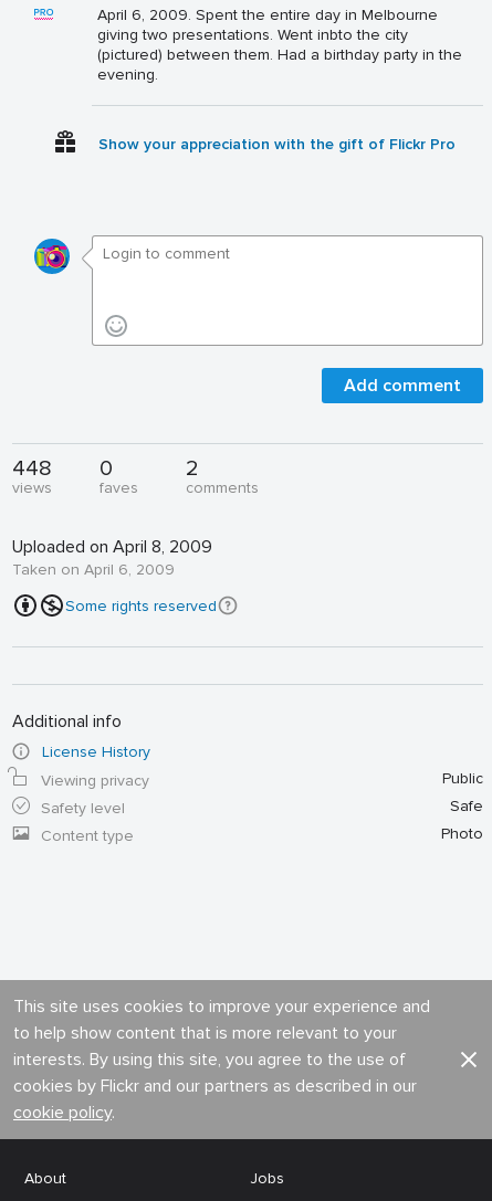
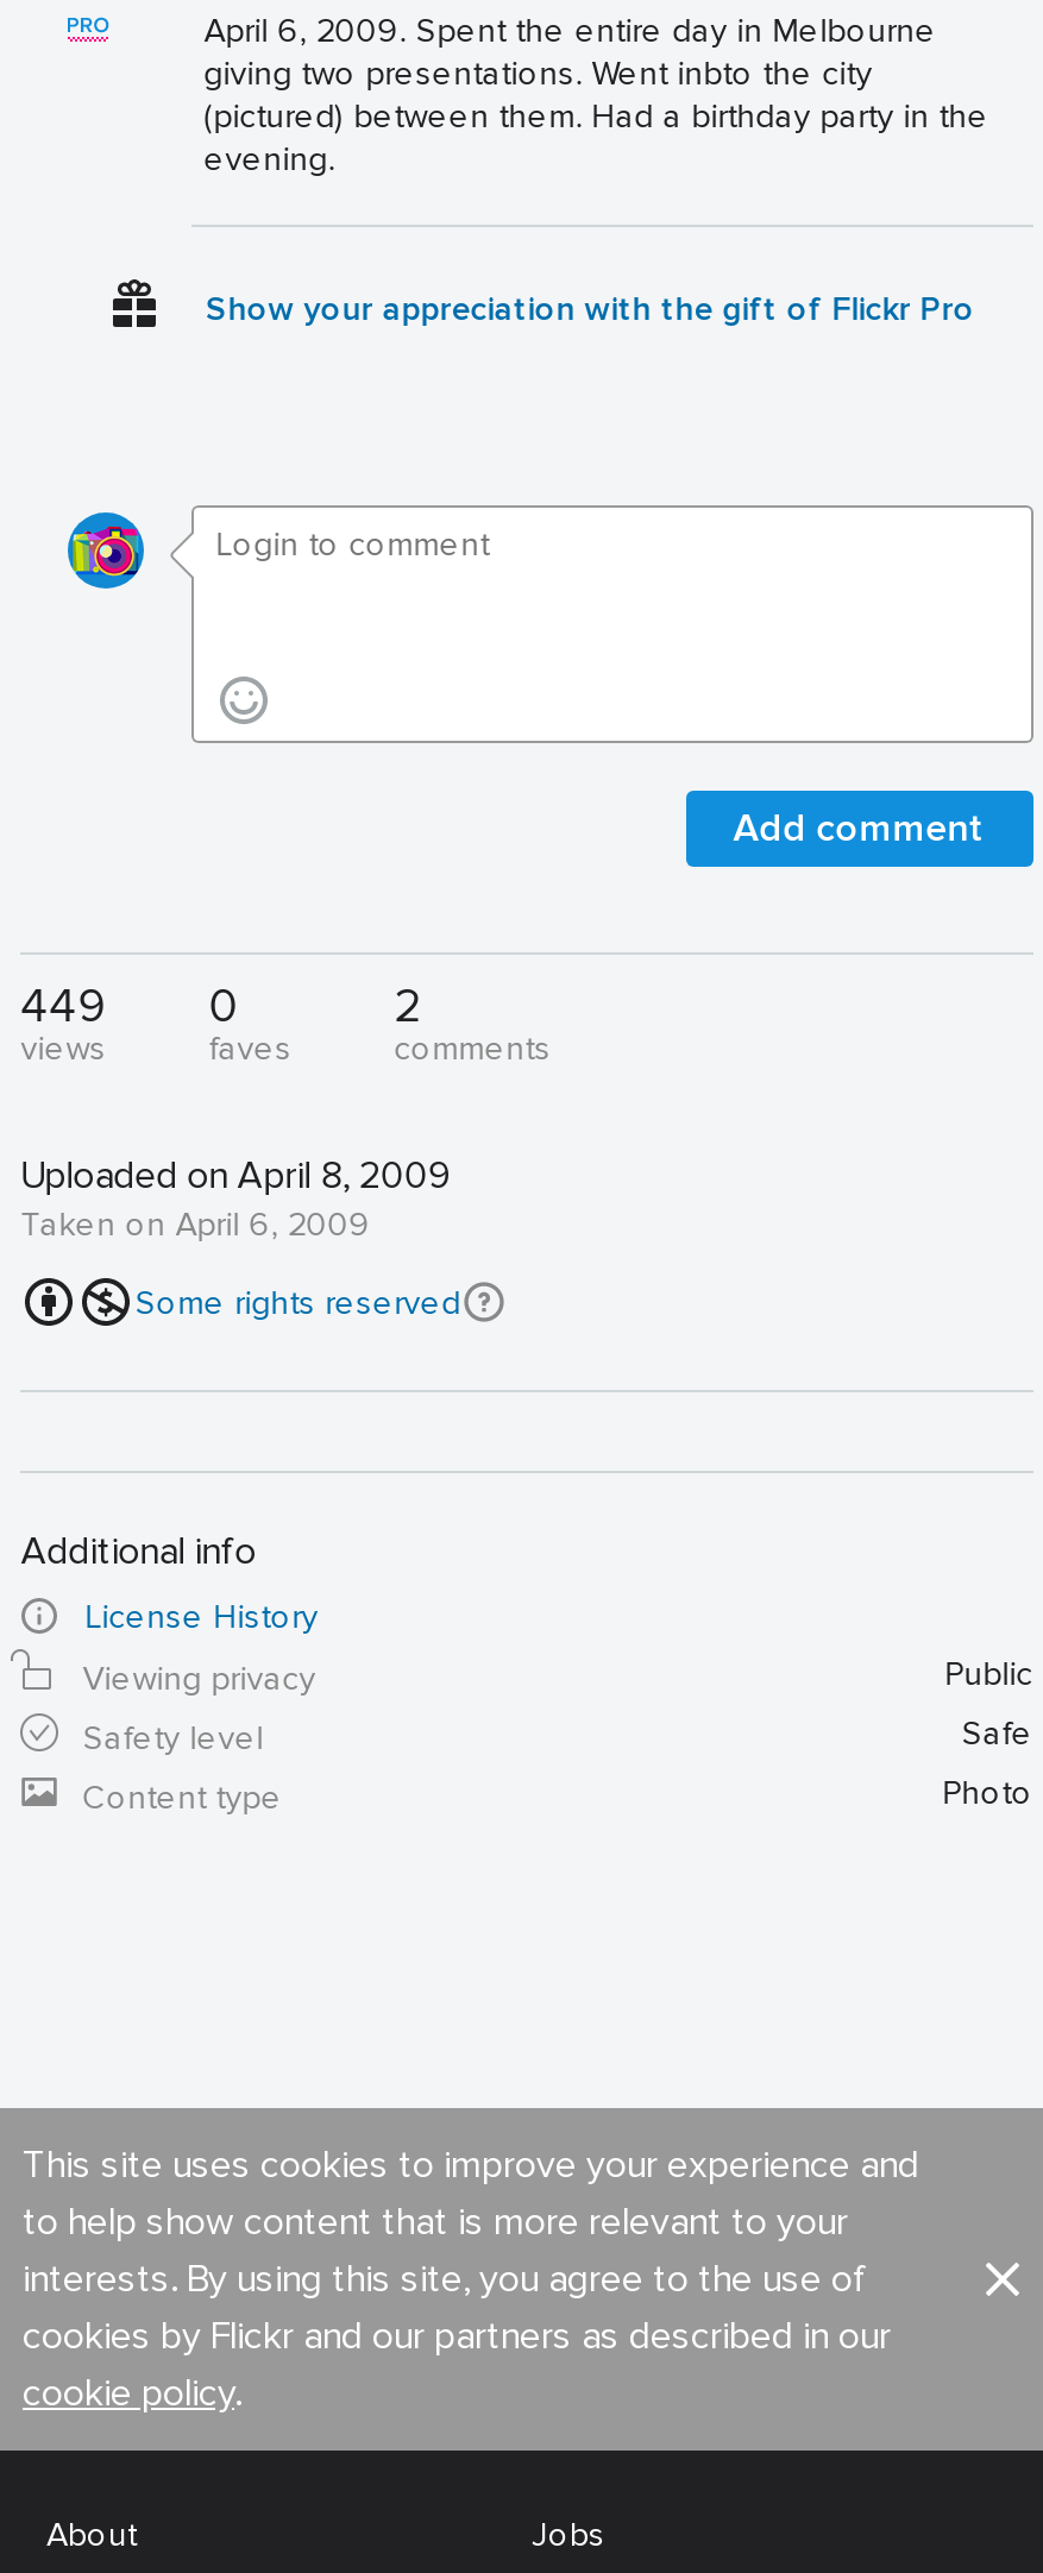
- 448 0
+ 449 0
